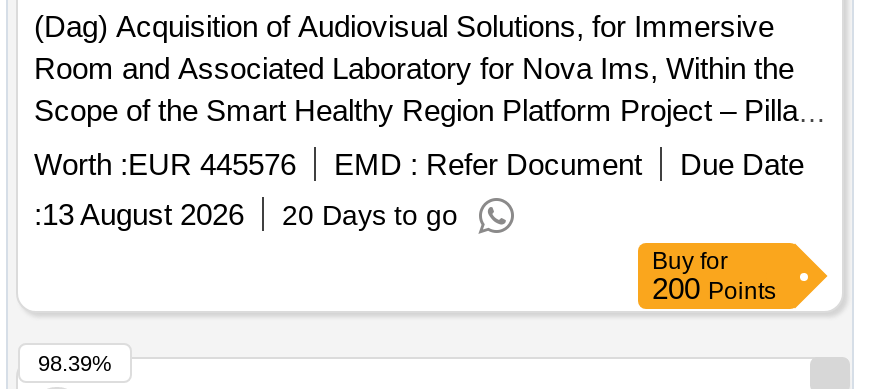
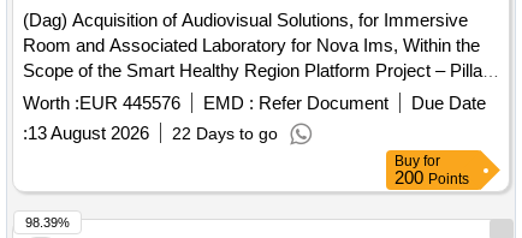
- :13 August 2026 20 Days to go
+ :13 August 2026 22 Days to go
